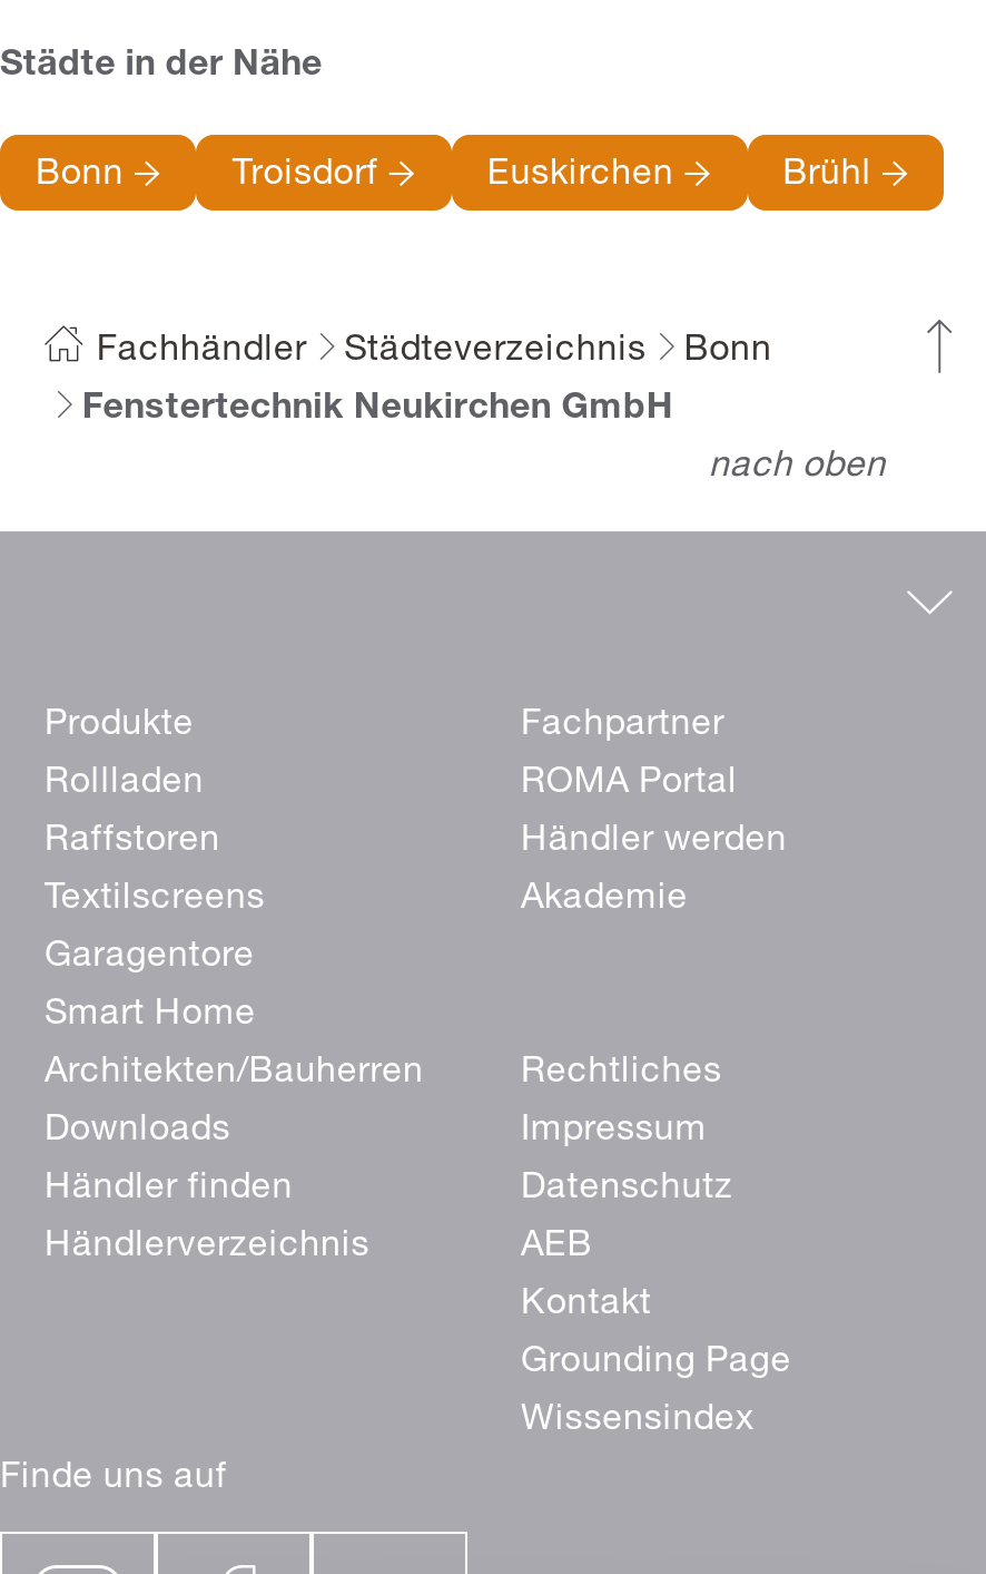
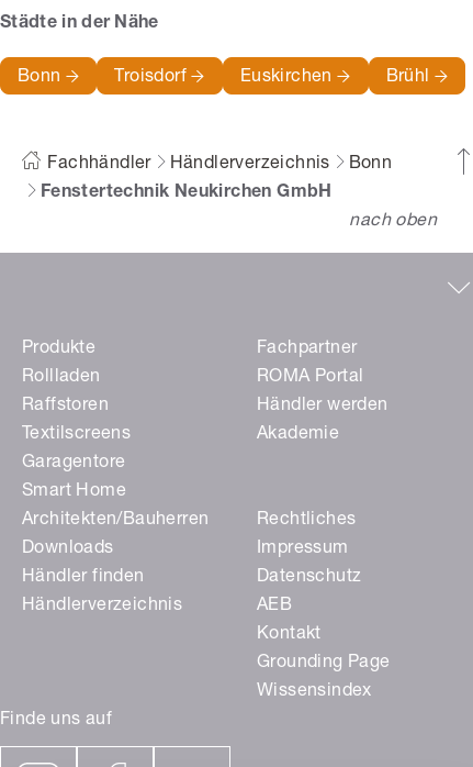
- Städteverzeichnis
+ Händlerverzeichnis
